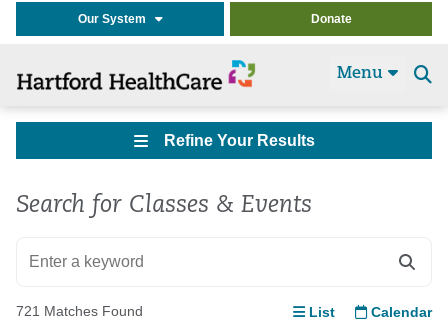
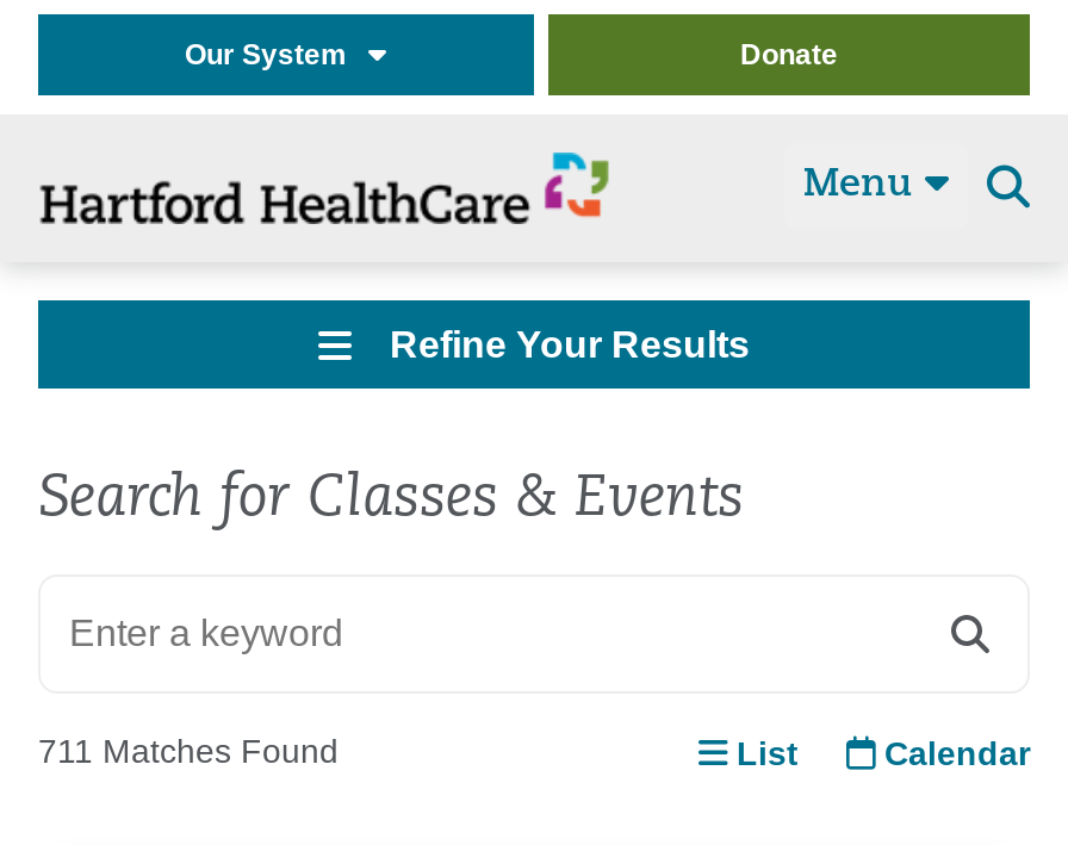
- 721 Matches Found
+ 711 Matches Found
